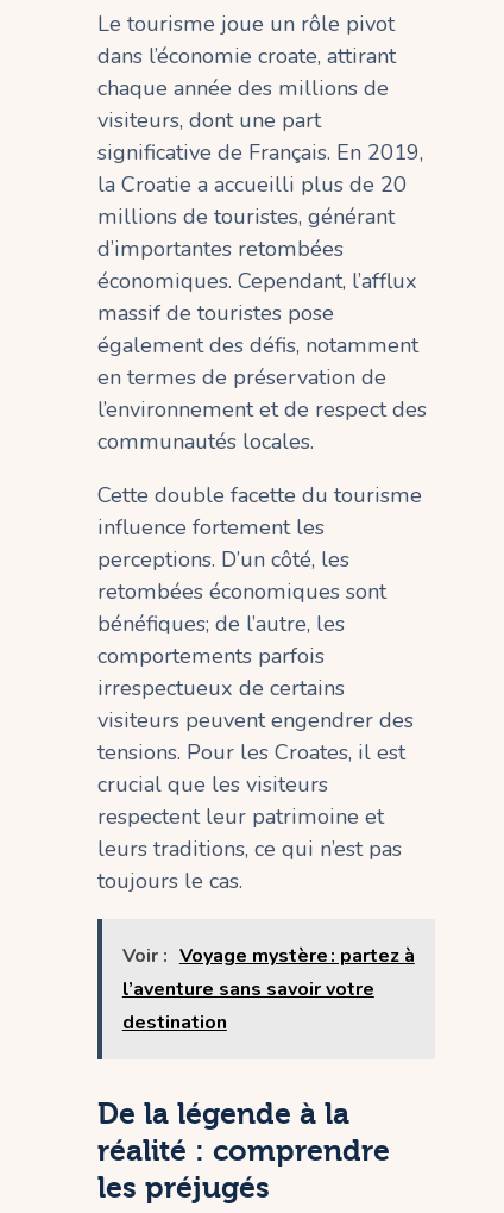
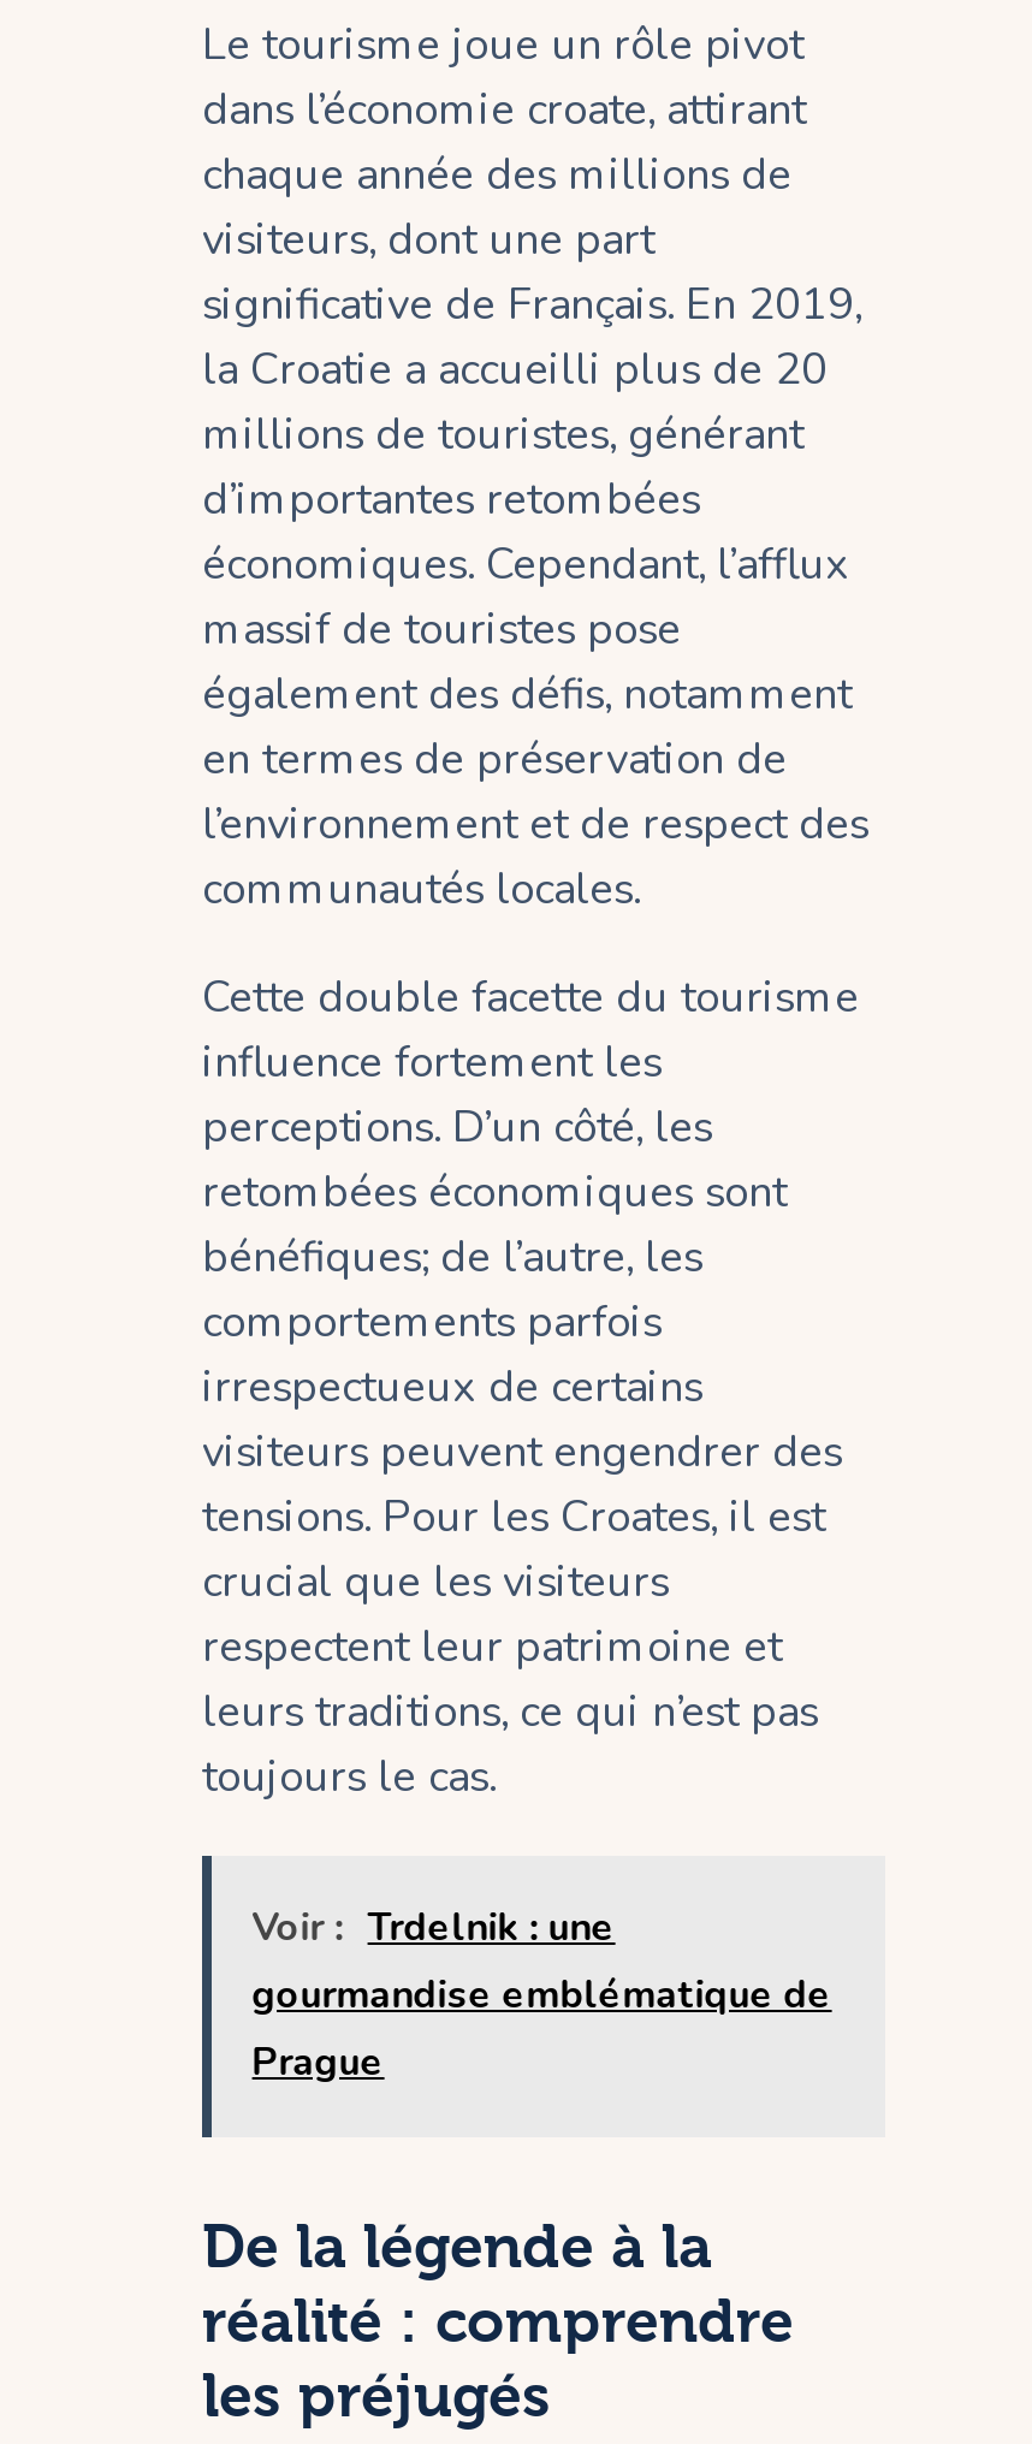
- Voir : Voyage mystère : partez à
- l’aventure sans savoir votre
- destination
+ Voir : Trdelnik : une
+ gourmandise emblématique de
+ Prague
